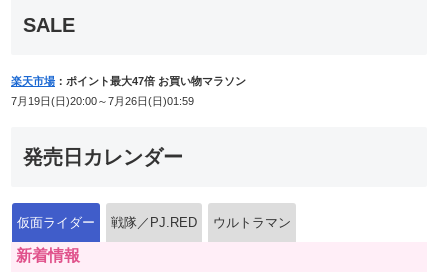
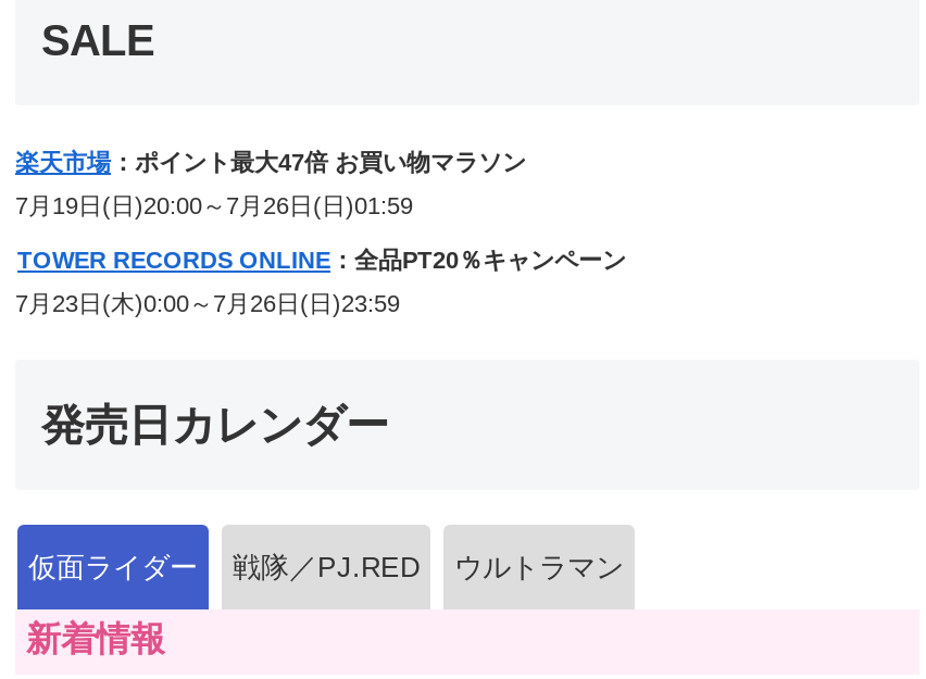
+ TOWER RECORDS ONLINE：全品PT20％キャンペーン
+ 7月23日(木)0:00～7月26日(日)23:59
